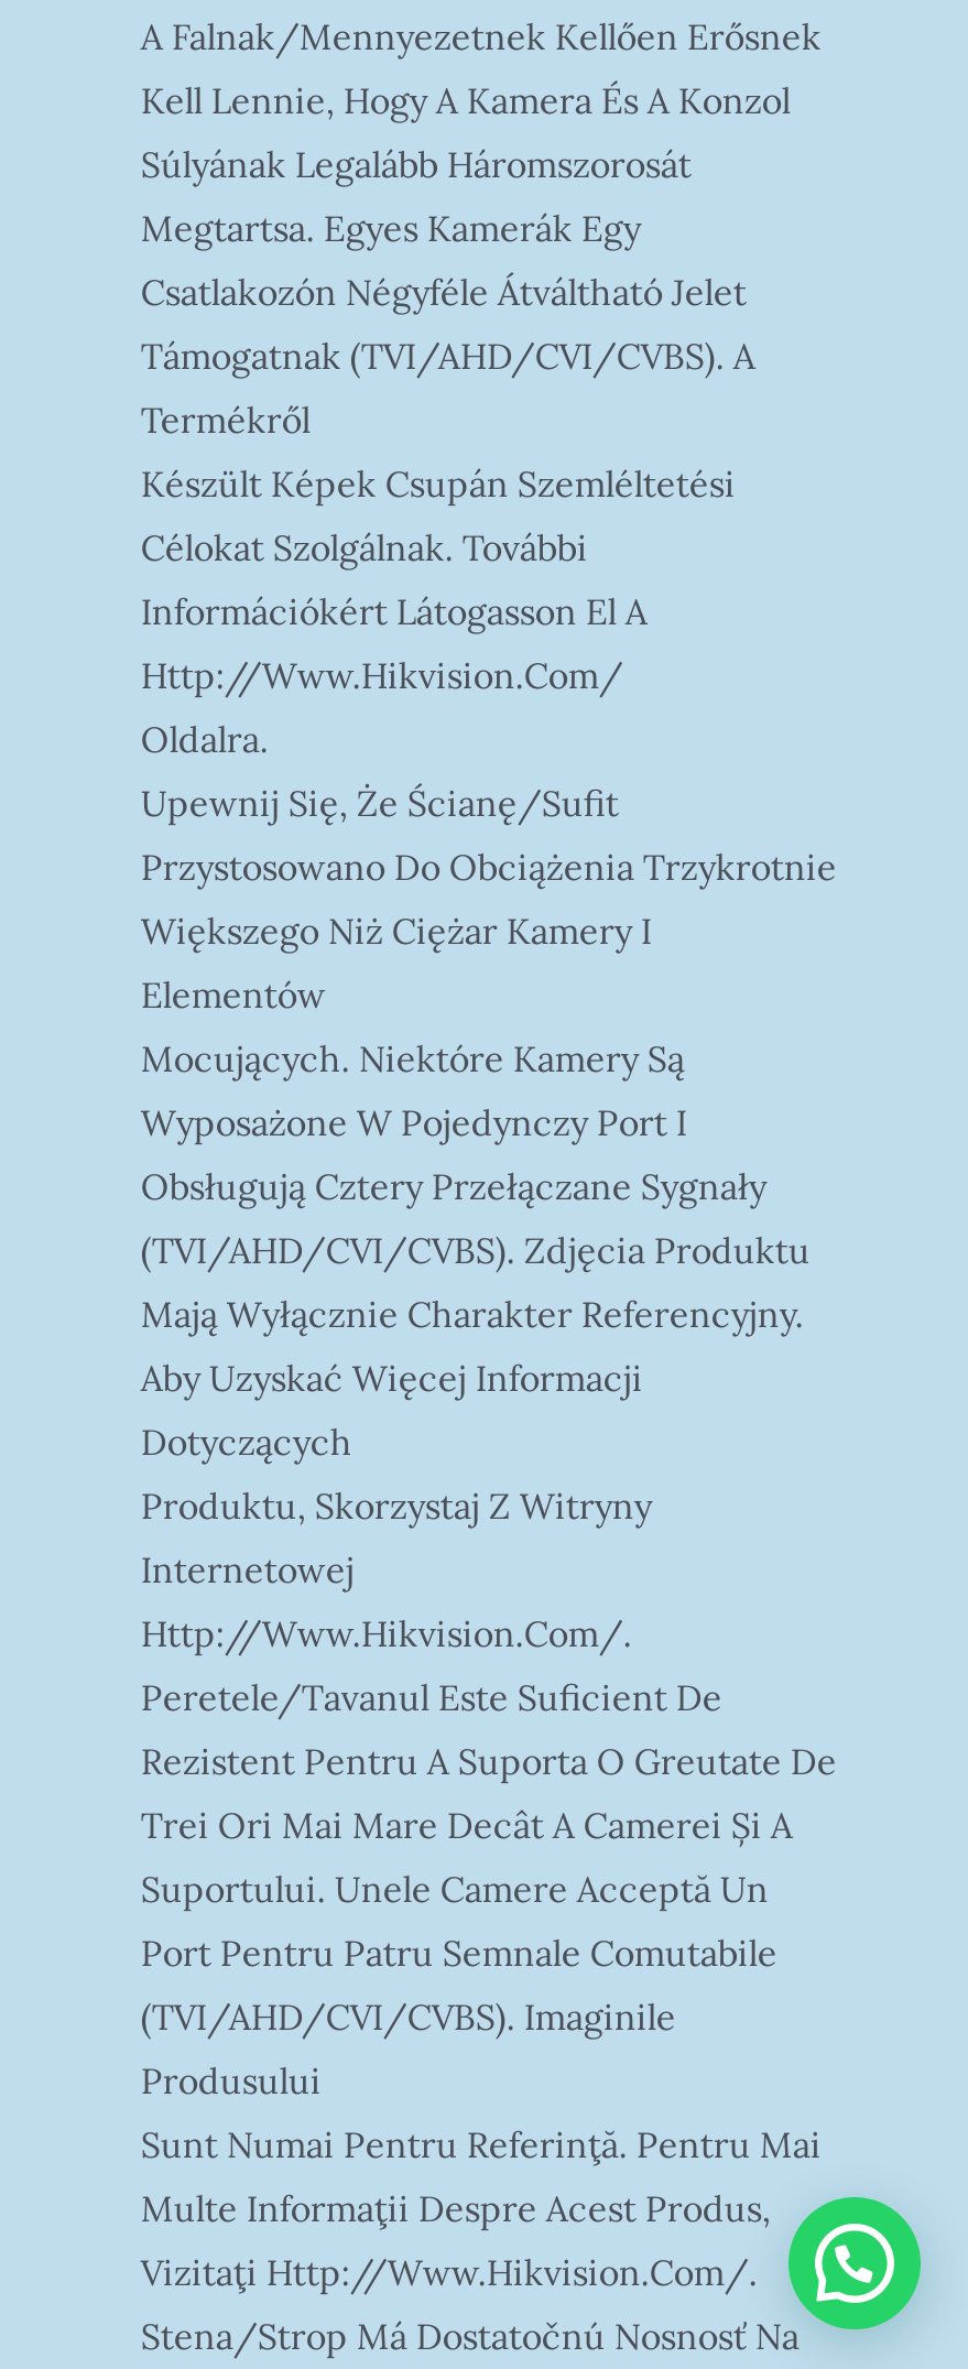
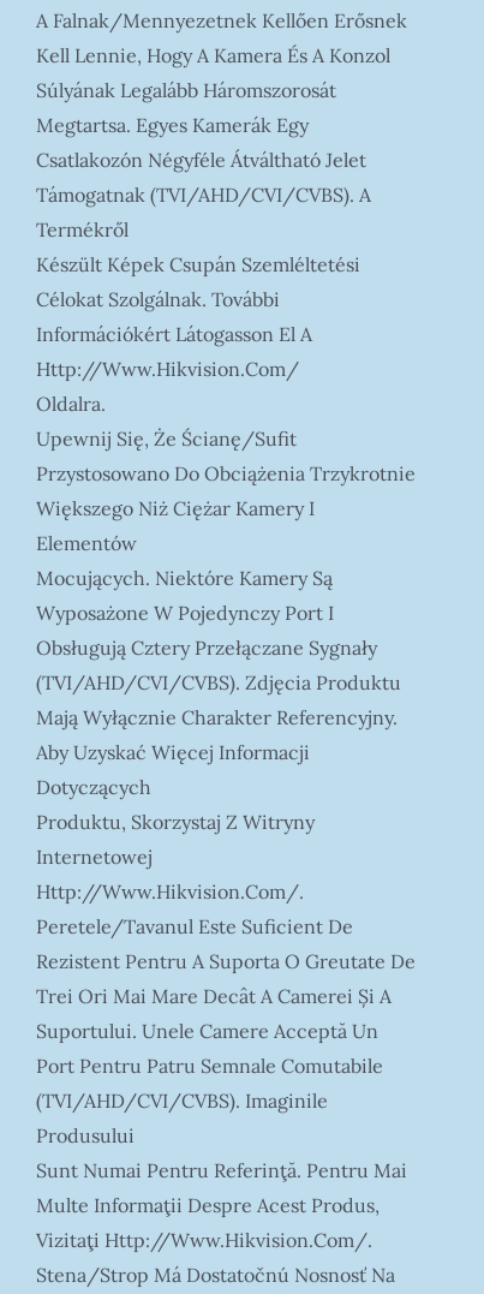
- [image]
